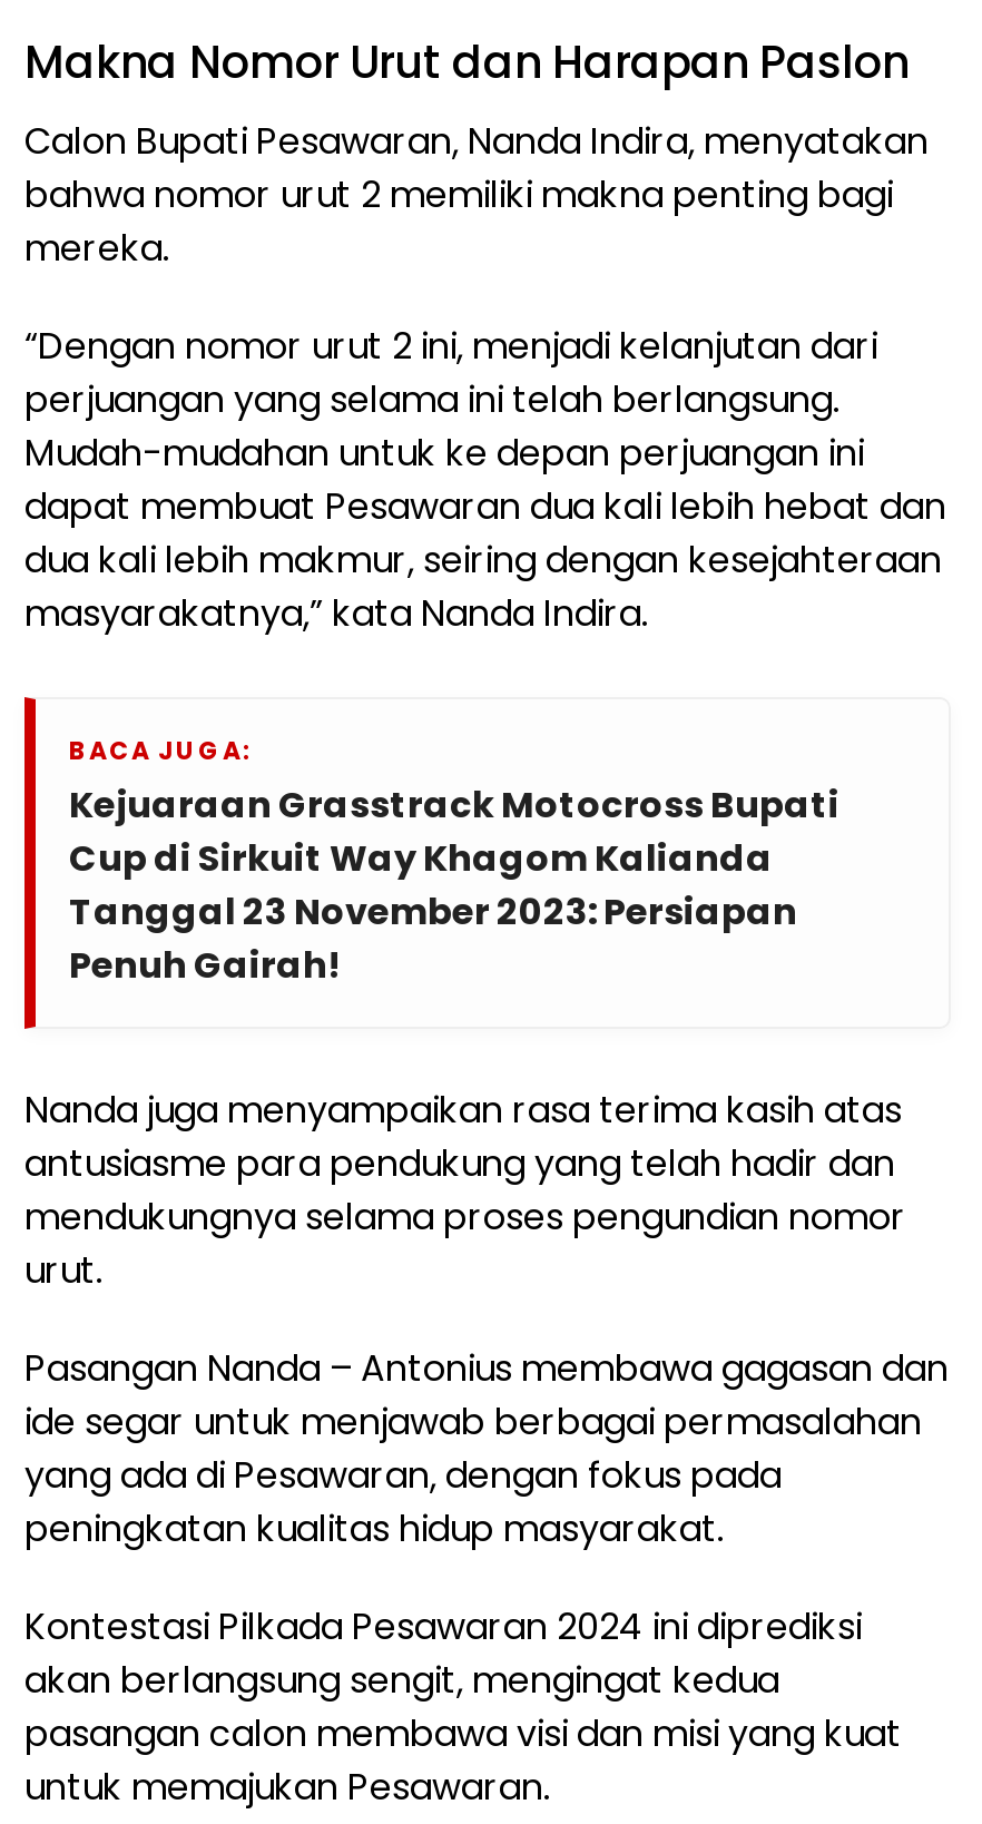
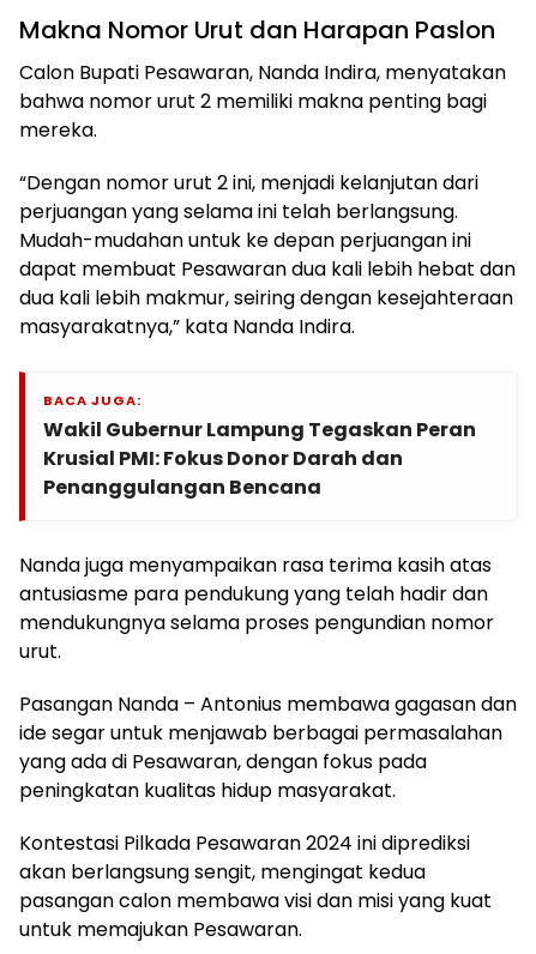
- Kejuaraan Grasstrack Motocross Bupati
- Cup di Sirkuit Way Khagom Kalianda
- Tanggal 23 November 2023: Persiapan
- Penuh Gairah!
+ Wakil Gubernur Lampung Tegaskan Peran
+ Krusial PMI: Fokus Donor Darah dan
+ Penanggulangan Bencana
